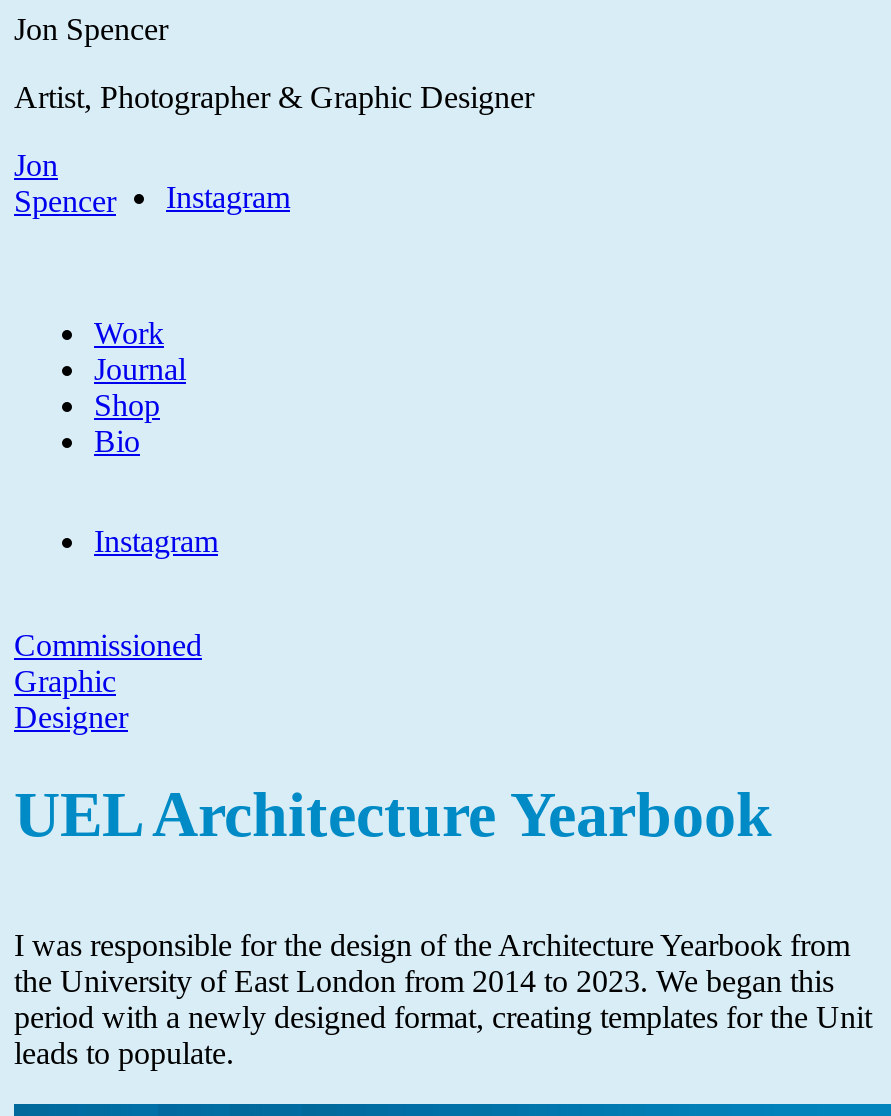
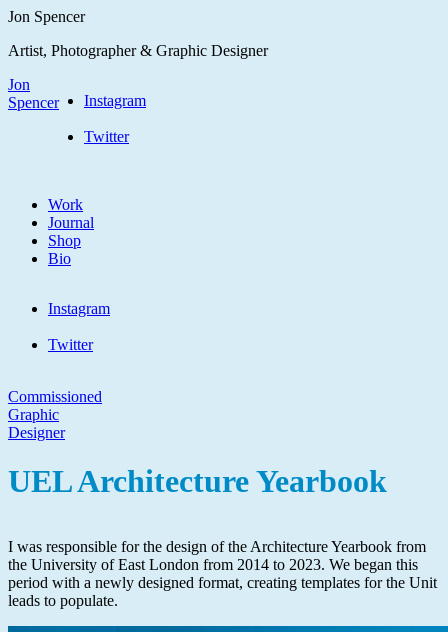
+ Twitter

+ Twitter
